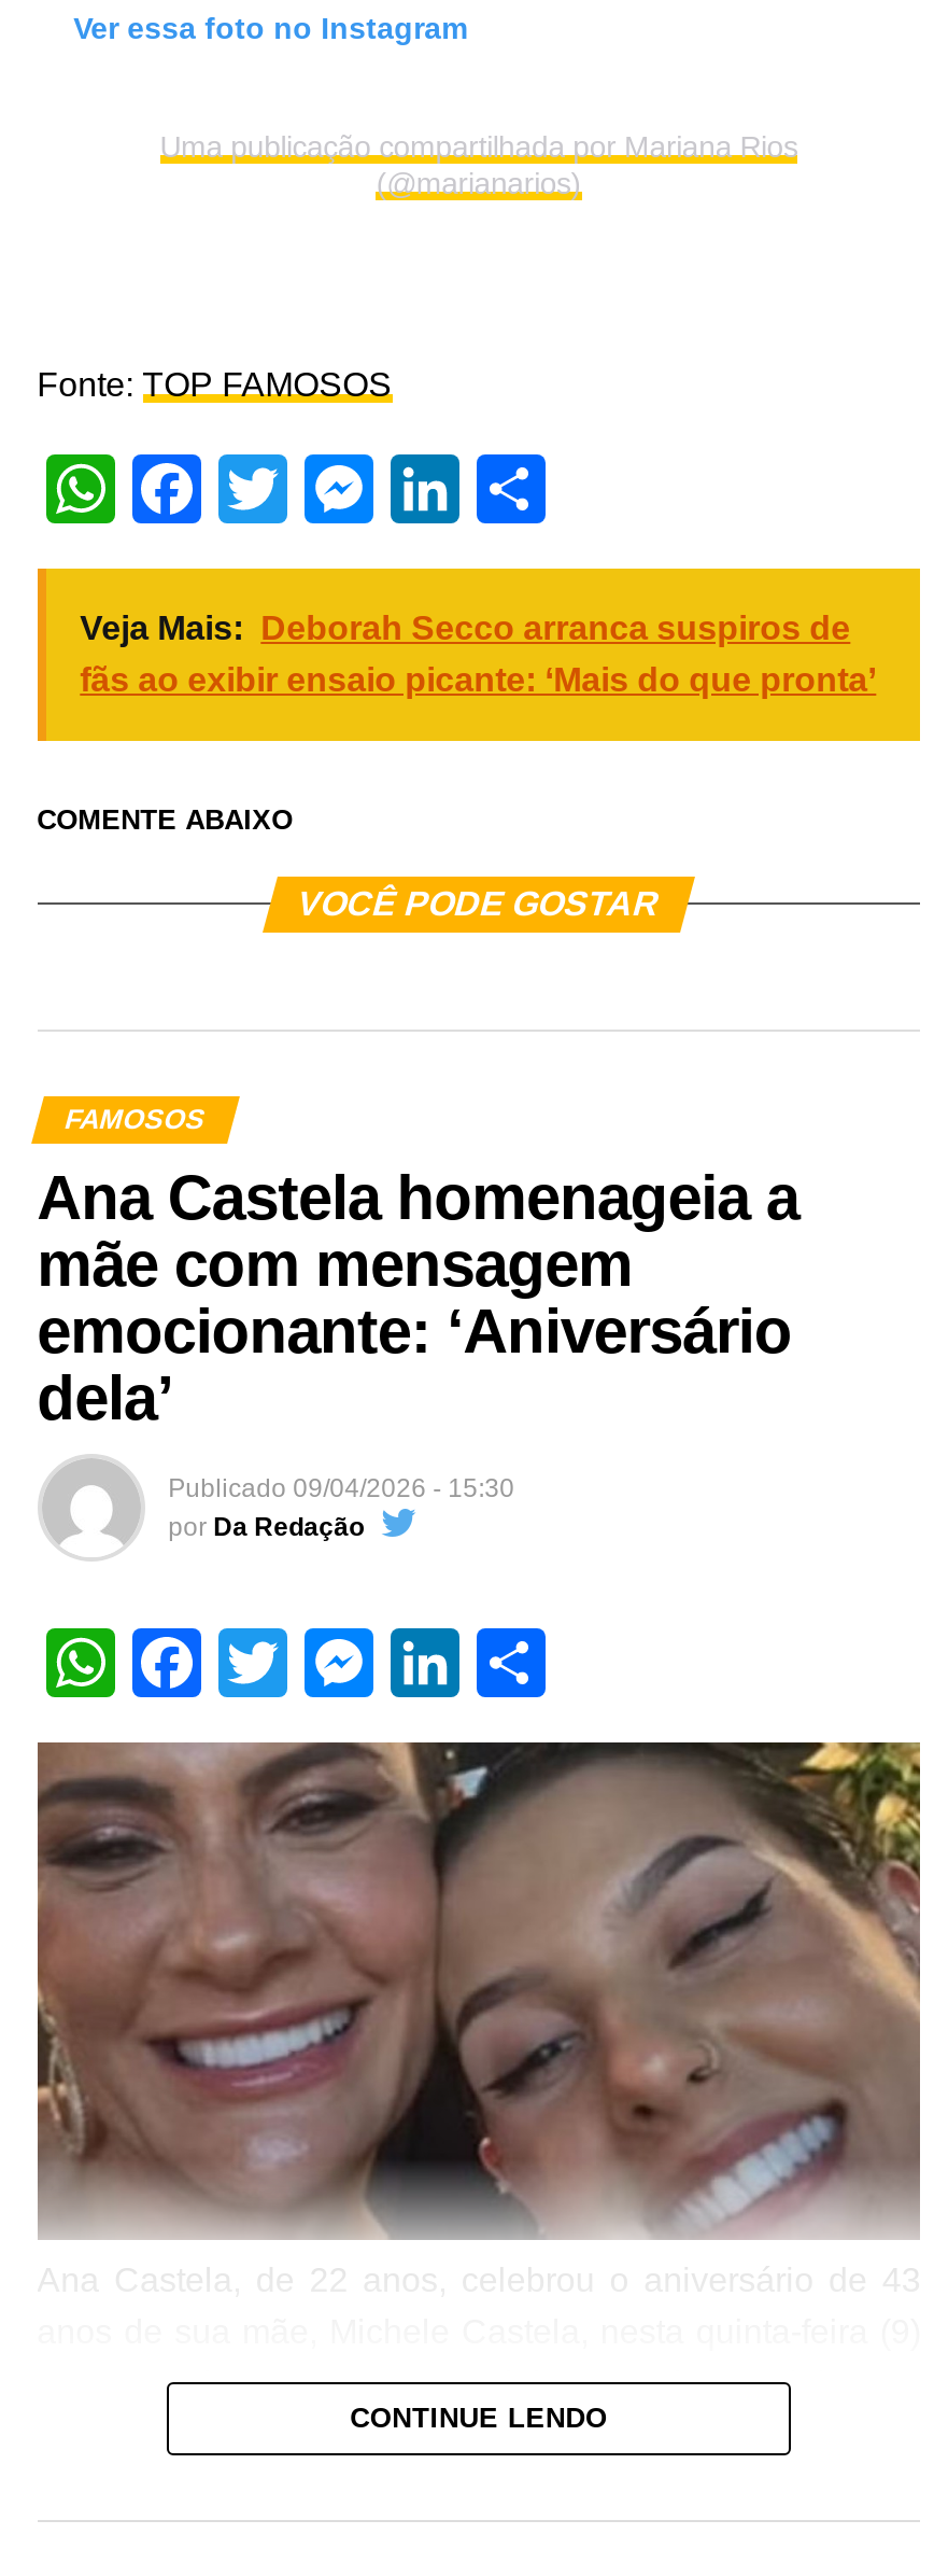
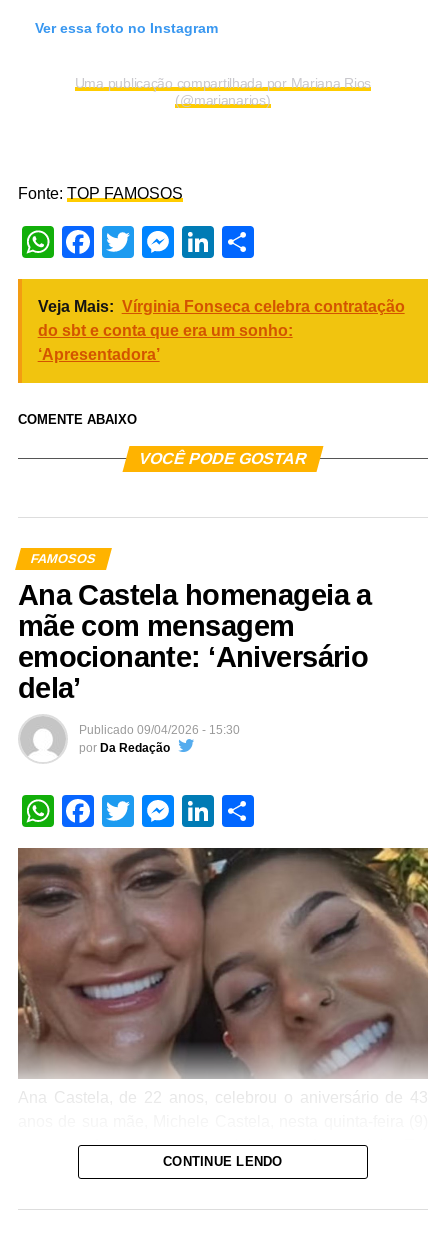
- Veja Mais: Deborah Secco arranca suspiros de
- fãs ao exibir ensaio picante: ‘Mais do que pronta’
+ Veja Mais: Vírginia Fonseca celebra contratação
+ do sbt e conta que era um sonho:
+ ‘Apresentadora’
